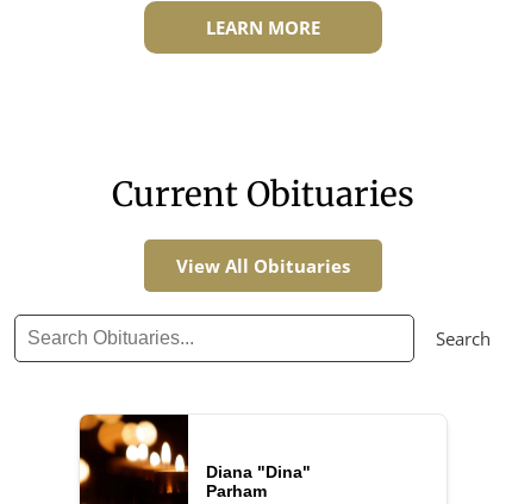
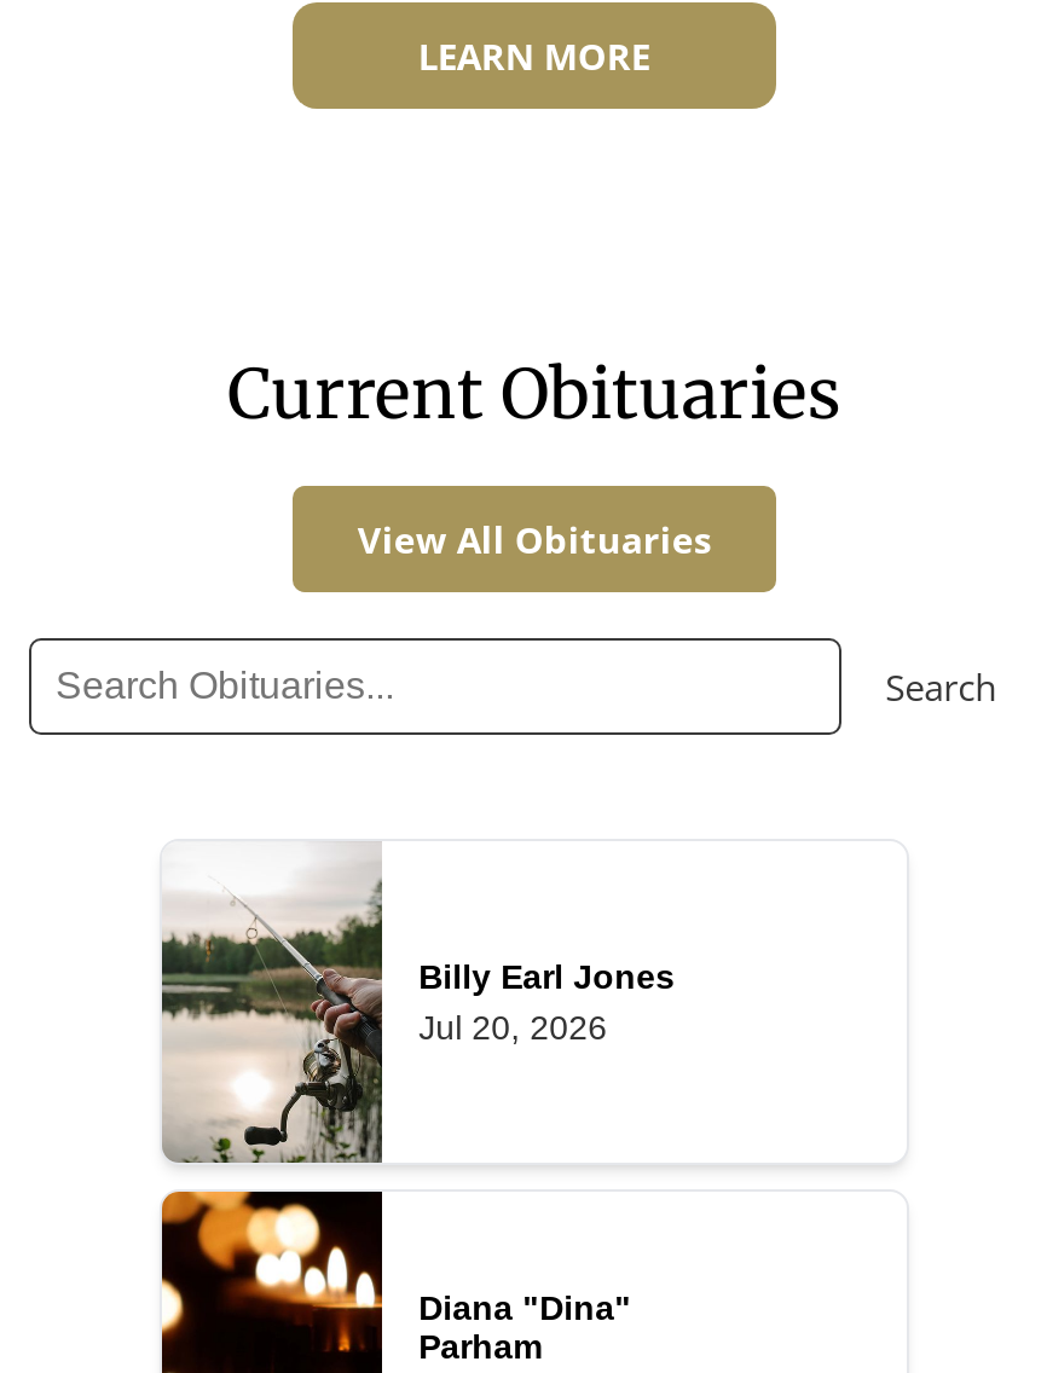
+ [image]
+ Billy Earl Jones
+ Jul 20, 2026
